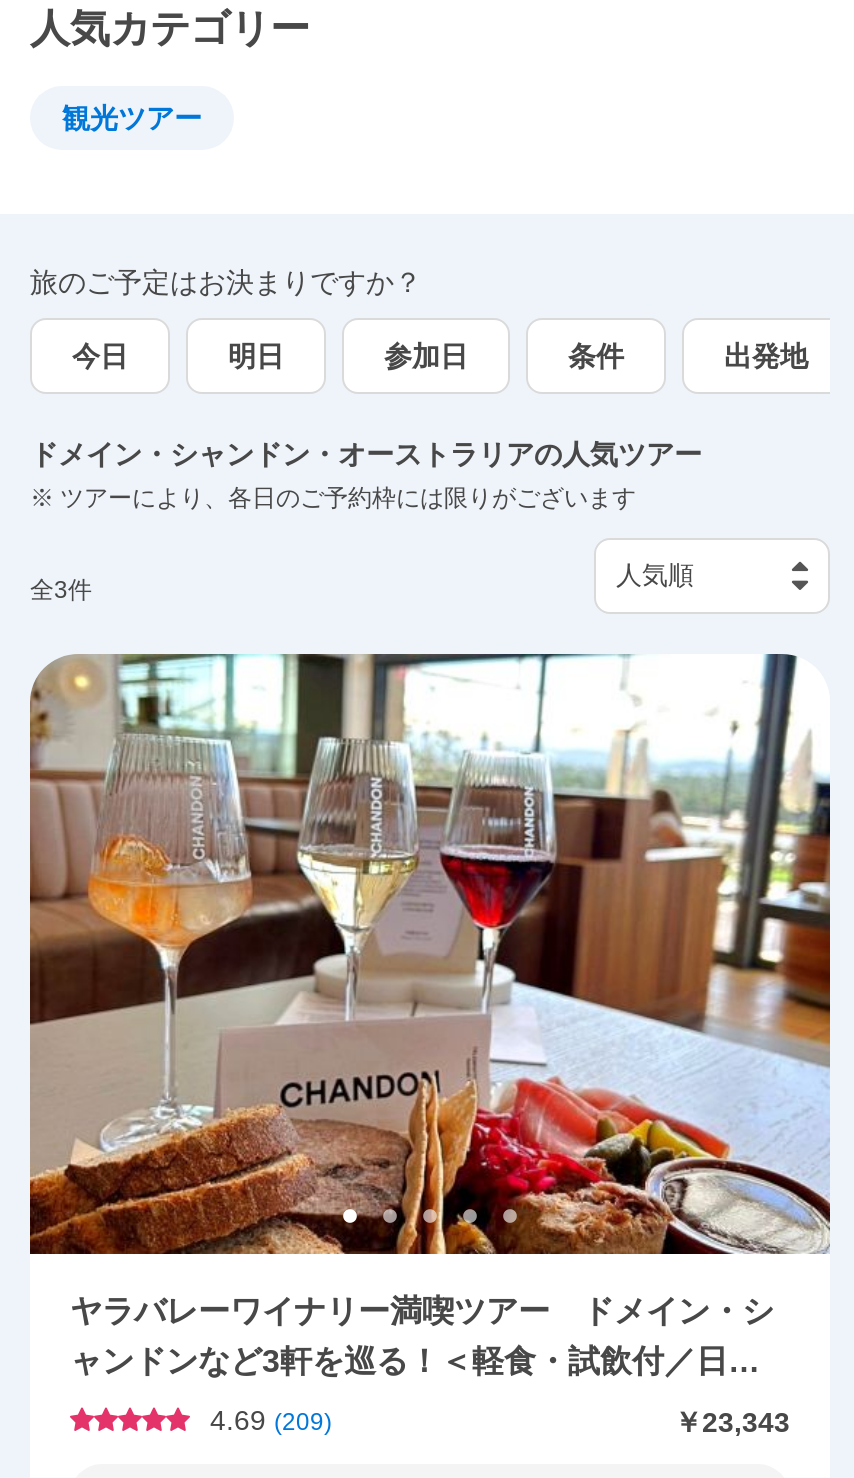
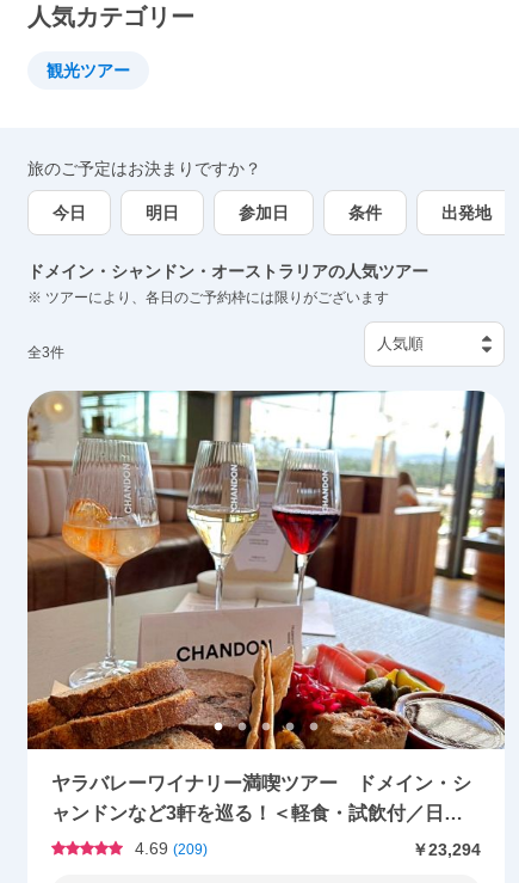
- ￥23,343
+ ￥23,294
